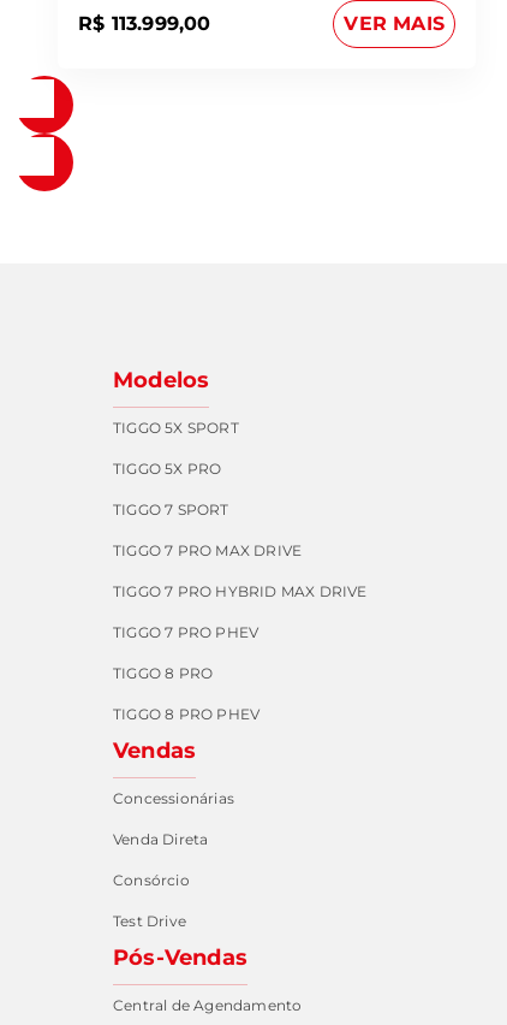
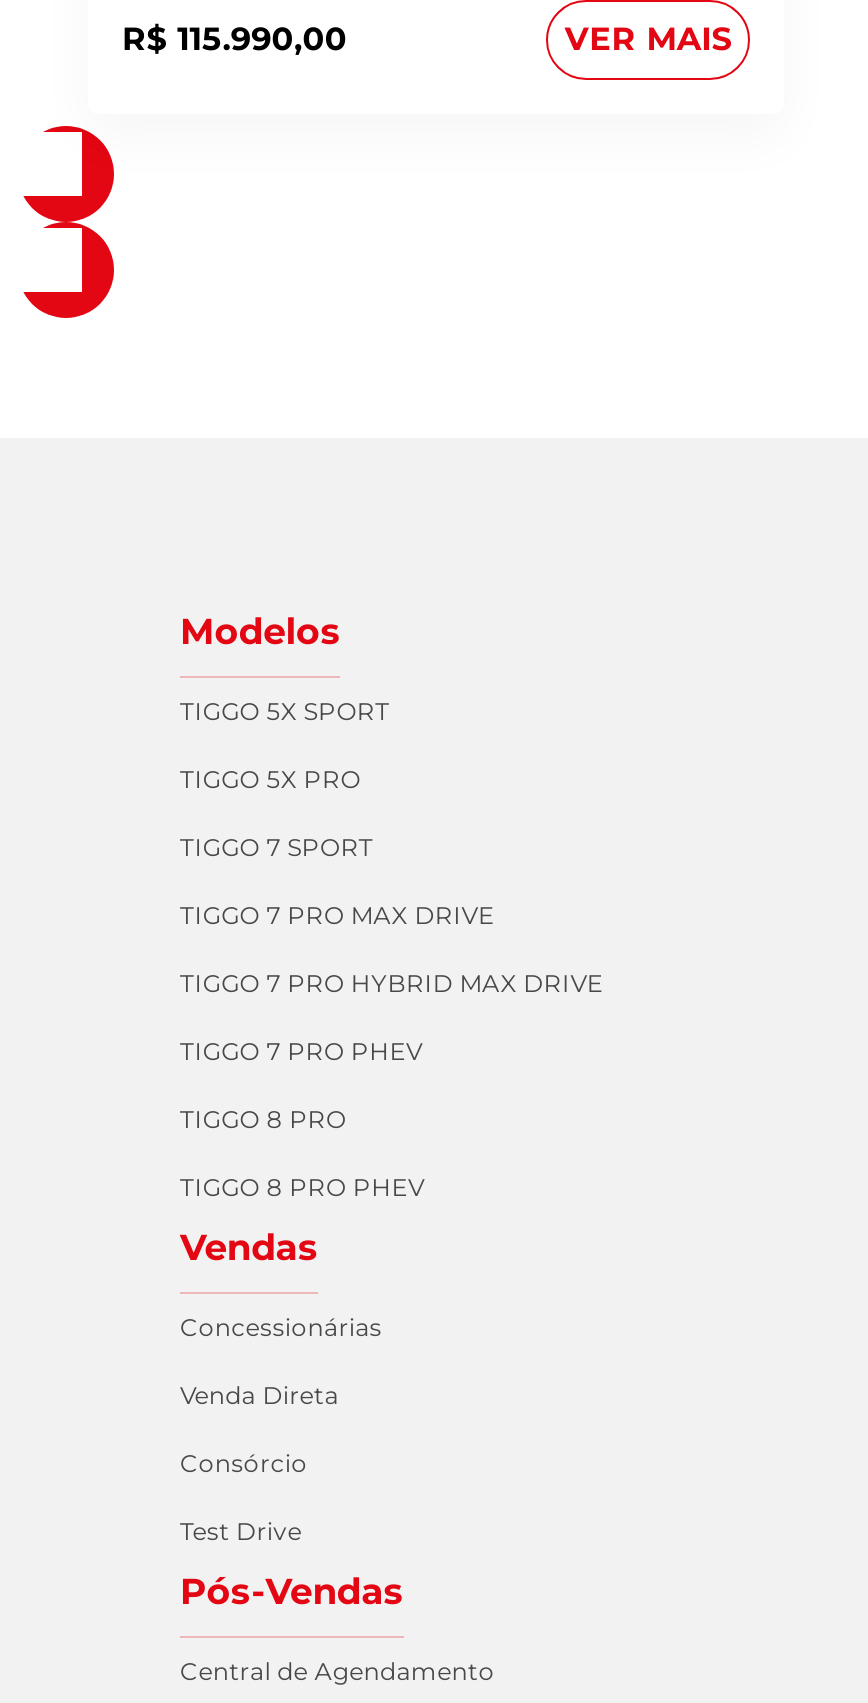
- R$ 113.999,00
+ R$ 115.990,00
